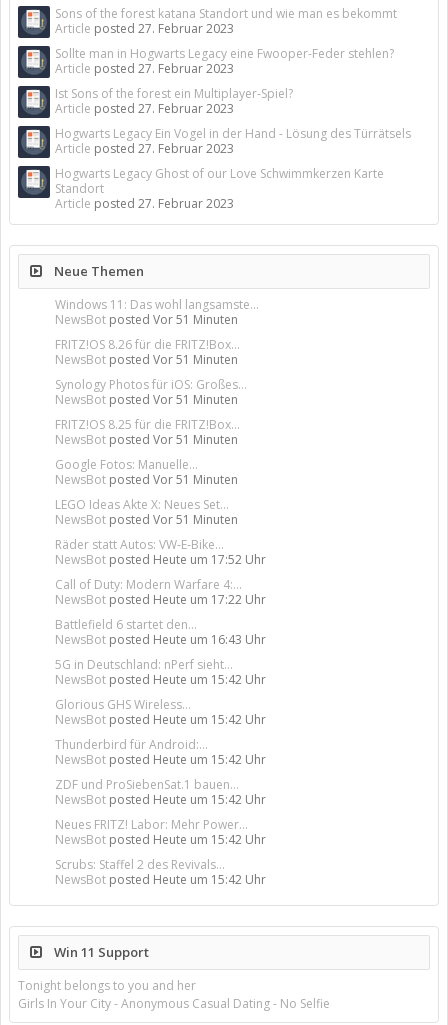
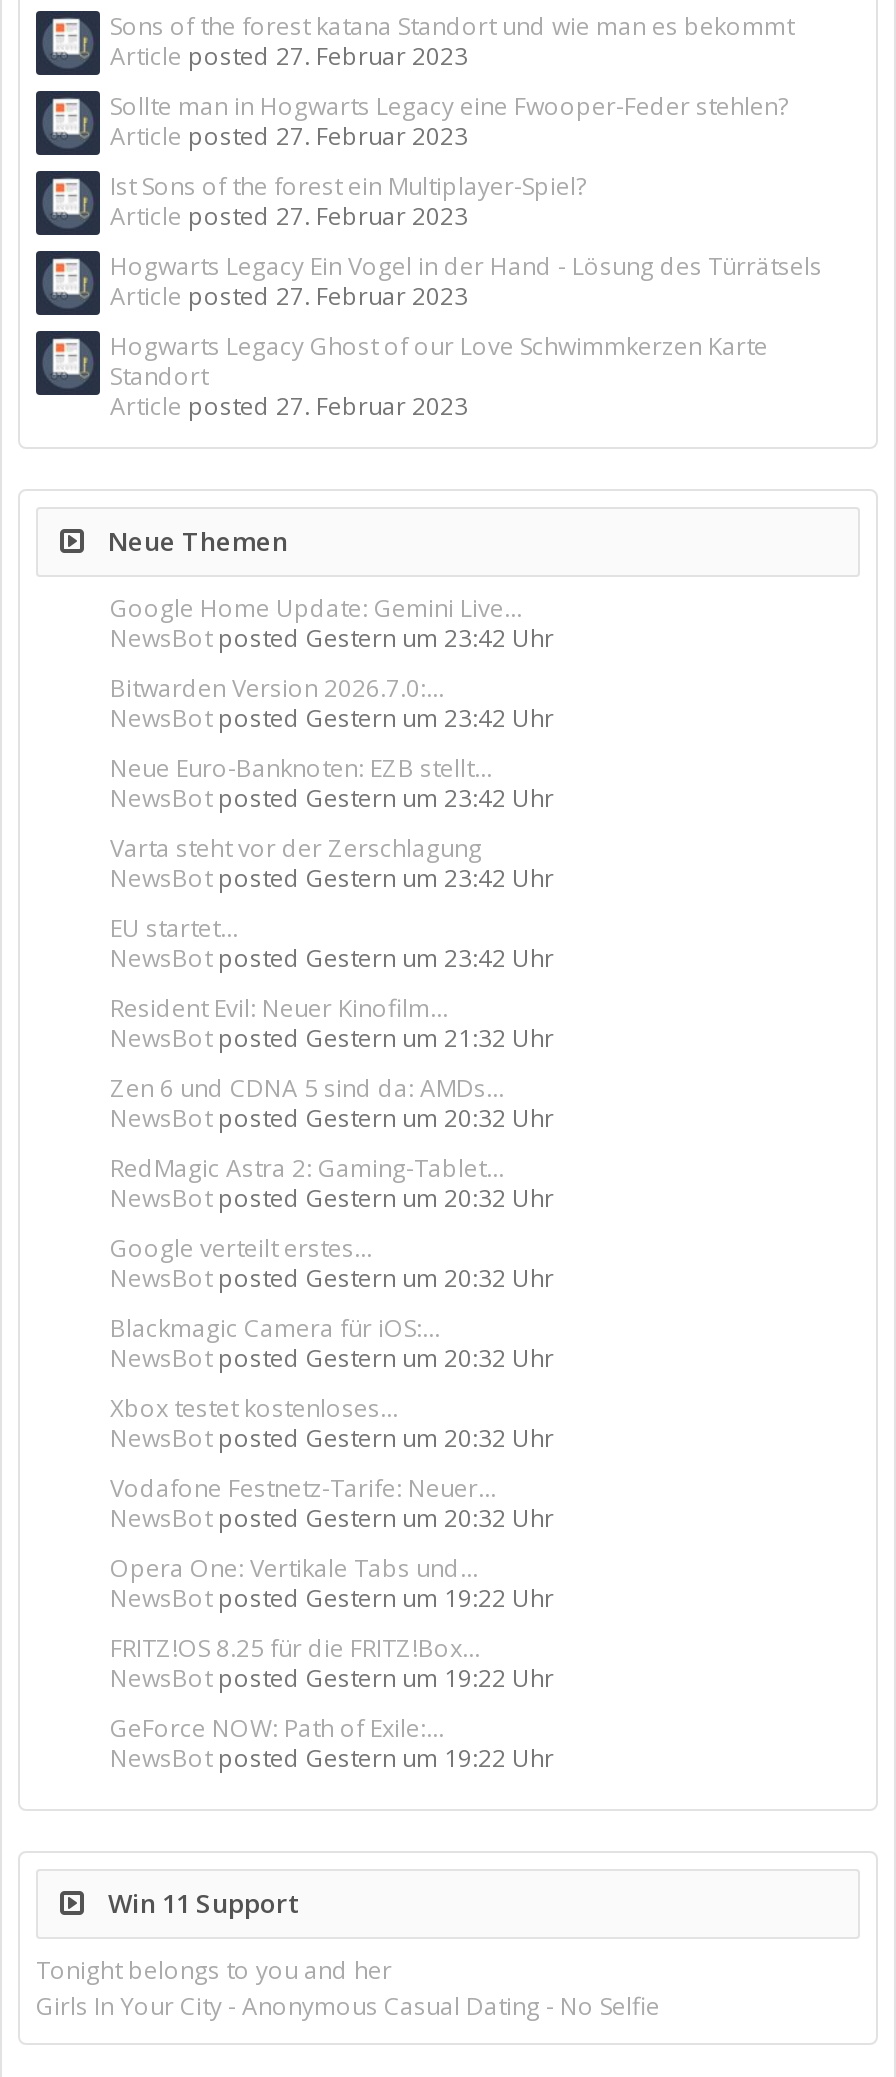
- Windows 11: Das wohl langsamste...
- NewsBot posted Vor 51 Minuten
- FRITZ!OS 8.26 für die FRITZ!Box...
- NewsBot posted Vor 51 Minuten
- Synology Photos für iOS: Großes...
- NewsBot posted Vor 51 Minuten
+ Google Home Update: Gemini Live...
+ NewsBot posted Gestern um 23:42 Uhr
+ Bitwarden Version 2026.7.0:...
+ NewsBot posted Gestern um 23:42 Uhr
+ Neue Euro-Banknoten: EZB stellt...
+ NewsBot posted Gestern um 23:42 Uhr
+ Varta steht vor der Zerschlagung
+ NewsBot posted Gestern um 23:42 Uhr
+ EU startet...
+ NewsBot posted Gestern um 23:42 Uhr
+ Resident Evil: Neuer Kinofilm...
+ NewsBot posted Gestern um 21:32 Uhr
+ Zen 6 und CDNA 5 sind da: AMDs...
+ NewsBot posted Gestern um 20:32 Uhr
+ RedMagic Astra 2: Gaming-Tablet...
+ NewsBot posted Gestern um 20:32 Uhr
+ Google verteilt erstes...
+ NewsBot posted Gestern um 20:32 Uhr
+ Blackmagic Camera für iOS:...
+ NewsBotposted Gestern um 20:32 Uhr
+ Xbox testet kostenloses...
+ NewsBot posted Gestern um 20:32 Uhr
+ Vodafone Festnetz-Tarife: Neuer...
+ NewsBot posted Gestern um 20:32 Uhr
+ Opera One: Vertikale Tabs und...
+ NewsBot posted Gestern um 19:22 Uhr

moved down: FRITZ!OS 8.25 für die FRITZ!Box...

- NewsBot posted Vor 51 Minuten
- Google Fotos: Manuelle...
- NewsBot posted Vor 51 Minuten
- LEGO Ideas Akte X: Neues Set...
- NewsBot posted Vor 51 Minuten
- Räder statt Autos: VW‑E‑Bike...
- NewsBot posted Heute um 17:52 Uhr
- Call of Duty: Modern Warfare 4:...
- NewsBot posted Heute um 17:22 Uhr
- Battlefield 6 startet den...
- NewsBot posted Heute um 16:43 Uhr
- 5G in Deutschland: nPerf sieht...
- NewsBot posted Heute um 15:42 Uhr
- Glorious GHS Wireless...
- NewsBot posted Heute um 15:42 Uhr
- Thunderbird für Android:...
- NewsBot posted Heute um 15:42 Uhr
- ZDF und ProSiebenSat.1 bauen...
- NewsBot posted Heute um 15:42 Uhr
- Neues FRITZ! Labor: Mehr Power...
- NewsBot posted Heute um 15:42 Uhr
- Scrubs: Staffel 2 des Revivals...
- NewsBot posted Heute um 15:42 Uhr
+ NewsBot posted Gestern um 19:22 Uhr
+ GeForce NOW: Path of Exile:...
+ NewsBot posted Gestern um 19:22 Uhr
